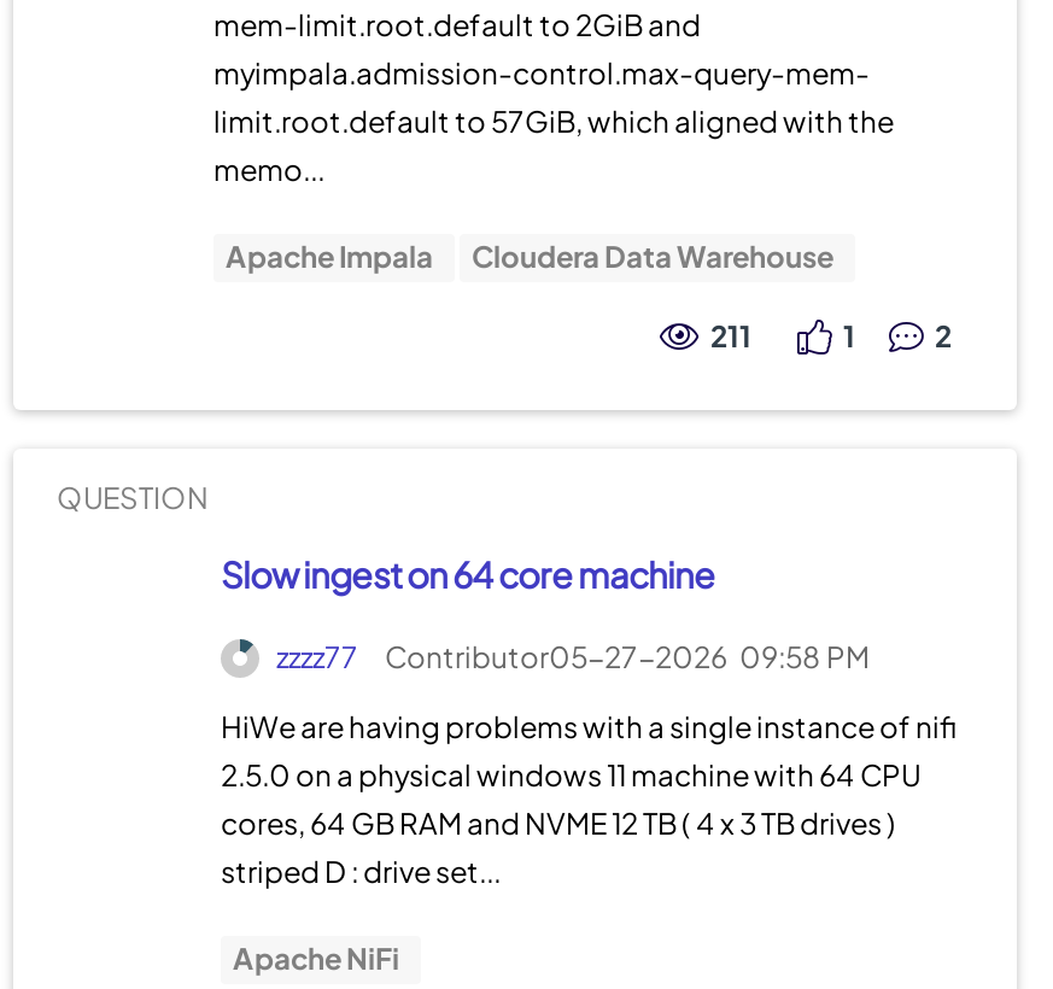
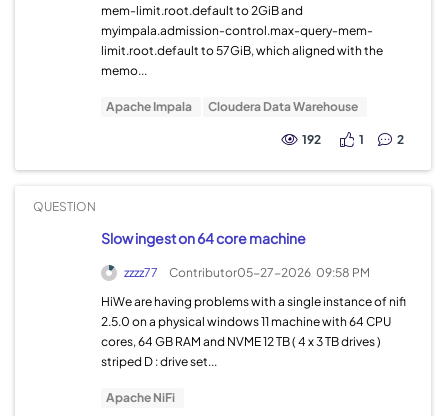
- 211
+ 192
